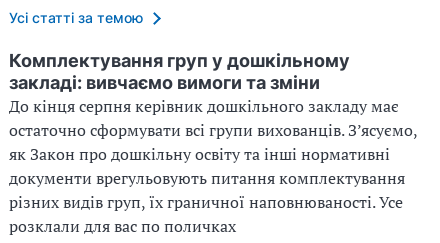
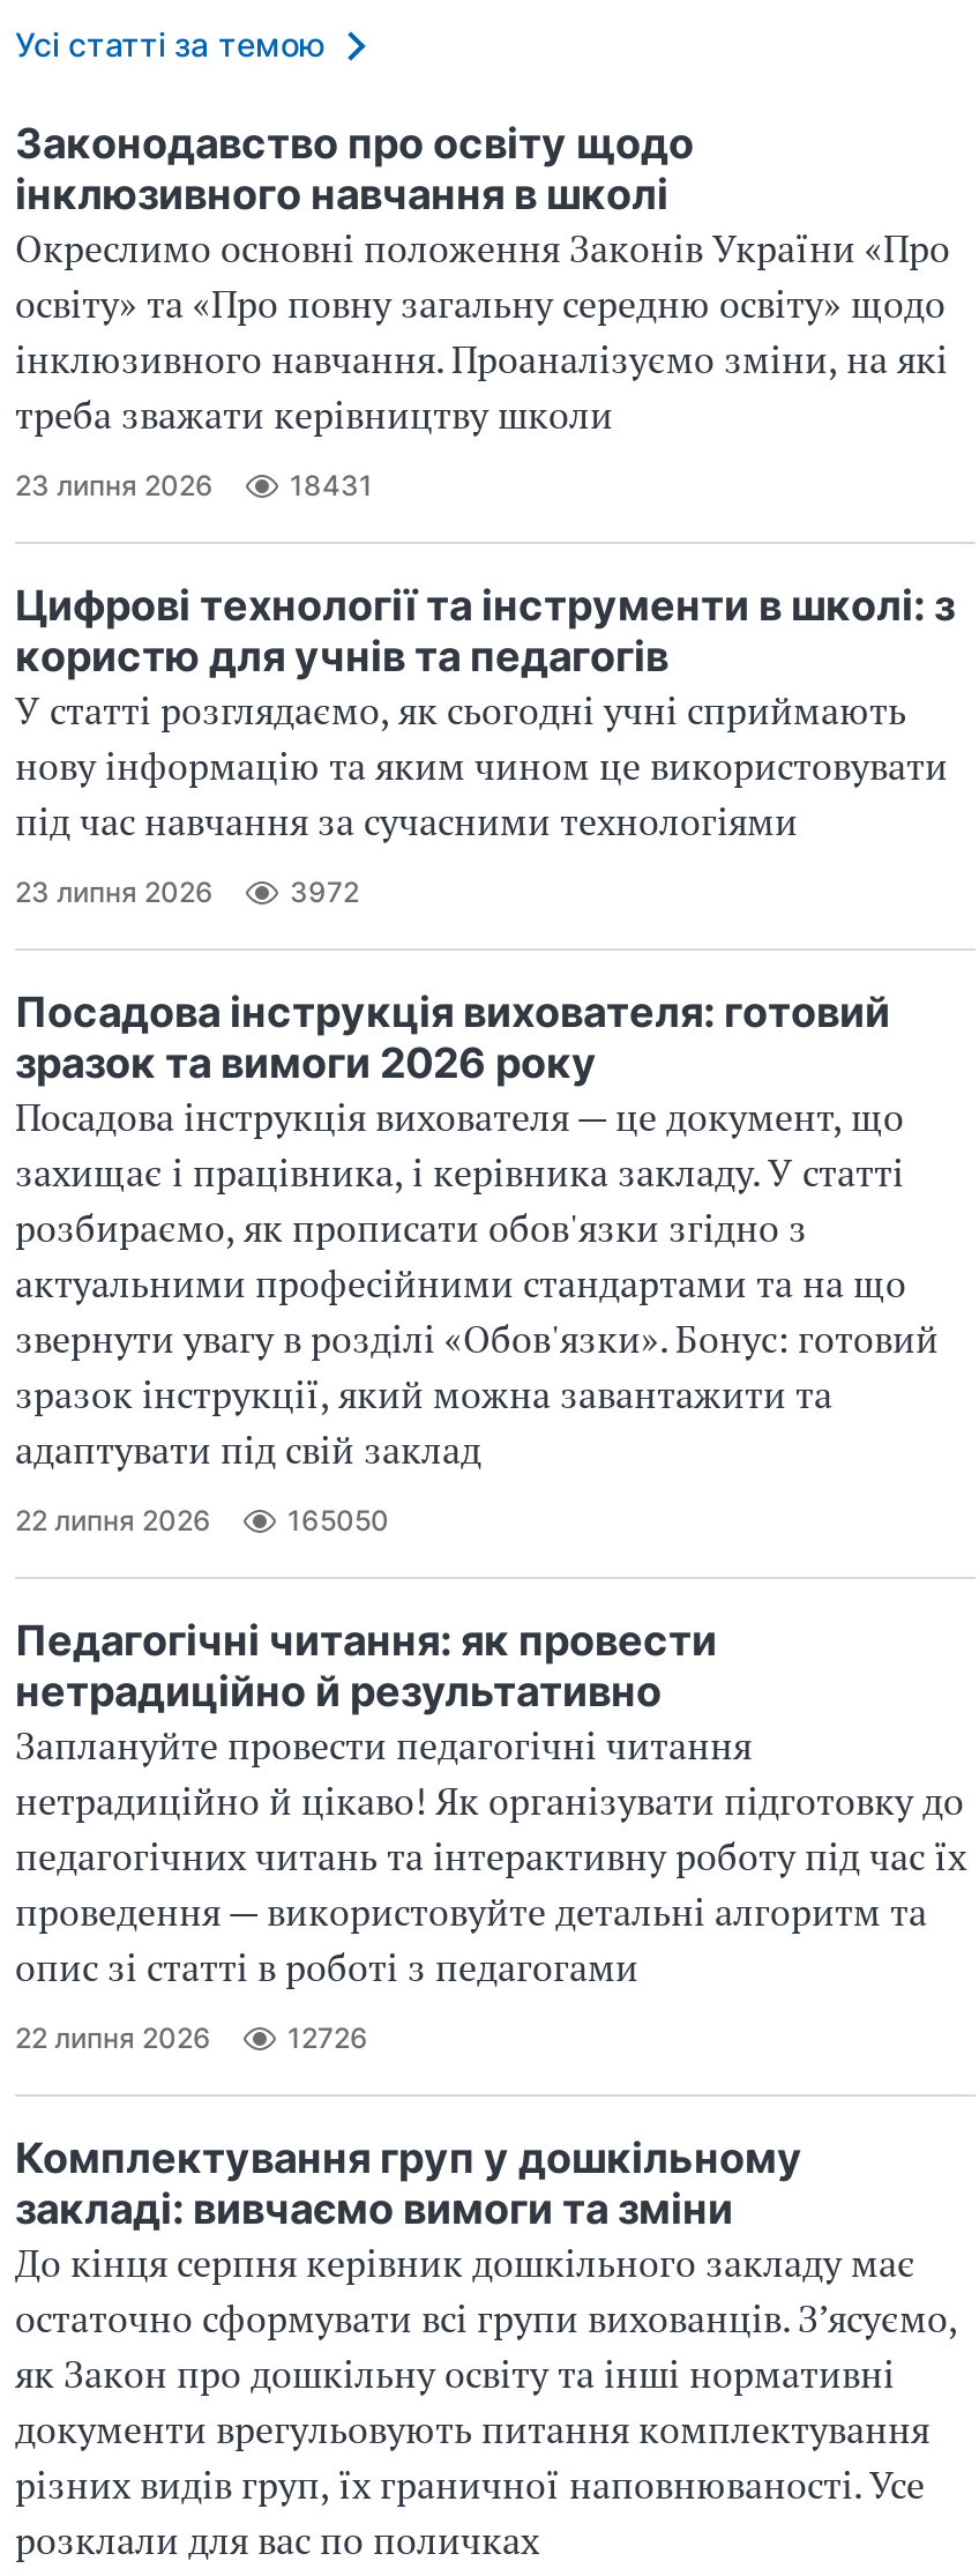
+ Законодавство про освіту щодо
+ інклюзивного навчання в школі
+ Окреслимо основні положення Законів України «Про
+ освіту» та «Про повну загальну середню освіту» щодо
+ інклюзивного навчання. Проаналізуємо зміни, на які
+ треба зважати керівництву школи
+ 23 липня 2026
+ 18431
+ Цифрові технології та інструменти в школі: з
+ користю для учнів та педагогів
+ У статті розглядаємо, як сьогодні учні сприймають
+ нову інформацію та яким чином це використовувати
+ під час навчання за сучасними технологіями
+ 23 липня 2026
+ 3972
+ Посадова інструкція вихователя: готовий
+ зразок та вимоги 2026 року
+ Посадова інструкція вихователя — це документ, що
+ захищає і працівника, і керівника закладу. У статті
+ розбираємо, як прописати обов'язки згідно з
+ актуальними професійними стандартами та на що
+ звернути увагу в розділі «Обов'язки». Бонус: готовий
+ зразок інструкції, який можна завантажити та
+ адаптувати під свій заклад
+ 22 липня 2026
+ 165050
+ Педагогічні читання: як провести
+ нетрадиційно й результативно
+ Заплануйте провести педагогічні читання
+ нетрадиційно й цікаво! Як організувати підготовку до
+ педагогічних читань та інтерактивну роботу під час їх
+ проведення — використовуйте детальні алгоритм та
+ опис зі статті в роботі з педагогами
+ 22 липня 2026
+ 12726
